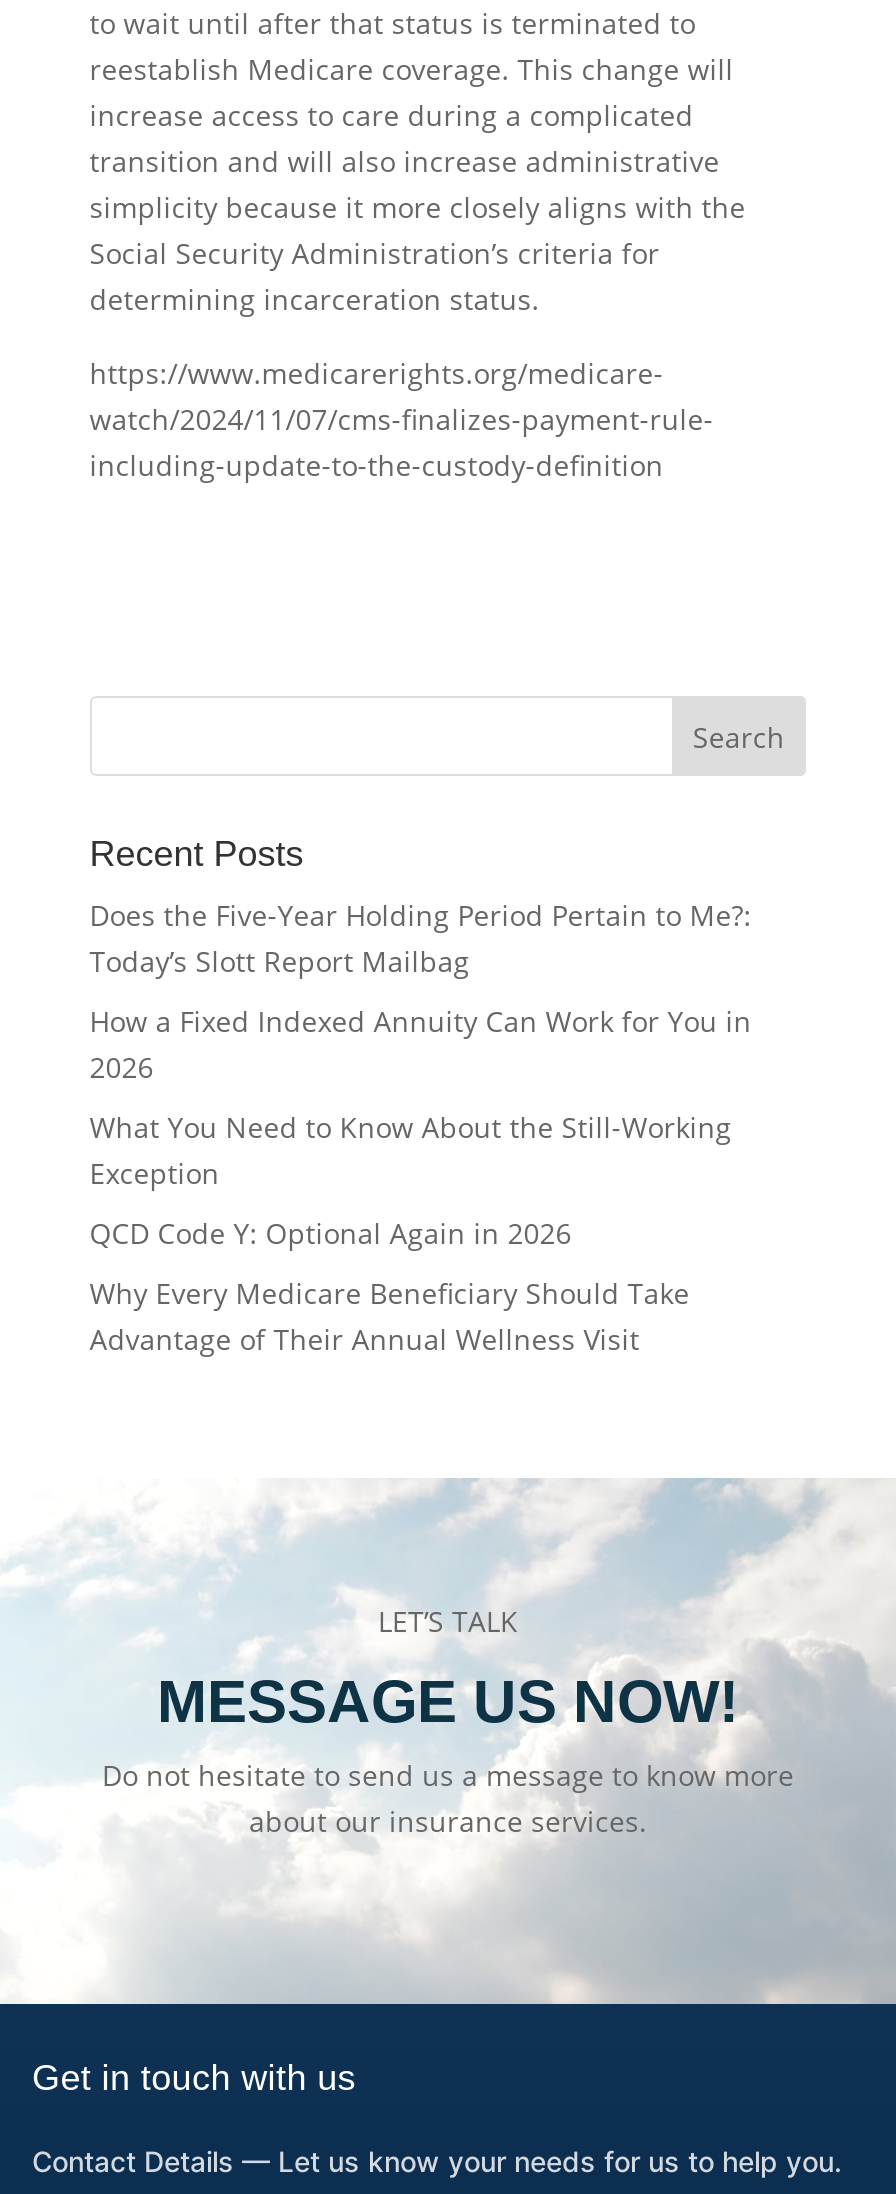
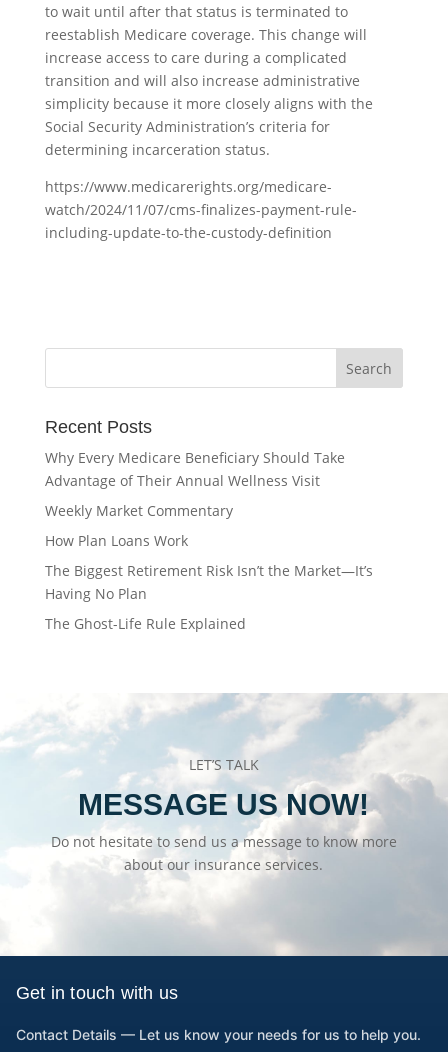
- Does the Five-Year Holding Period Pertain to Me?:
- Today’s Slott Report Mailbag
- How a Fixed Indexed Annuity Can Work for You in
- 2026
- What You Need to Know About the Still-Working
- Exception
- QCD Code Y: Optional Again in 2026

moved up: Why Every Medicare Beneficiary Should Take | Advantage of Their Annual Wellness Visit

+ Weekly Market Commentary
+ How Plan Loans Work
+ The Biggest Retirement Risk Isn’t the Market—It’s
+ Having No Plan
+ The Ghost-Life Rule Explained
